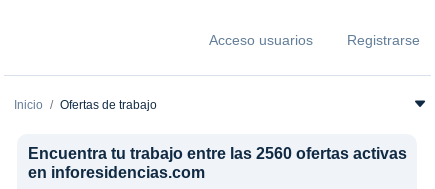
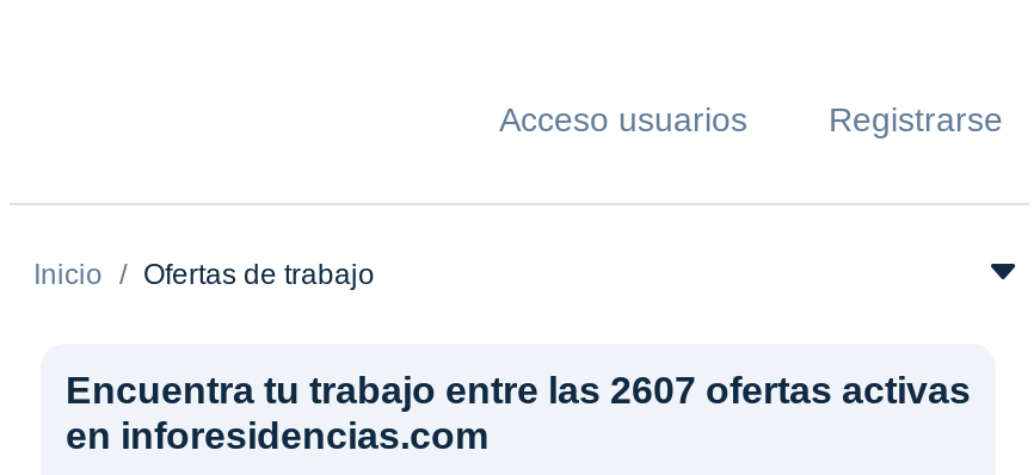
- Encuentra tu trabajo entre las 2560 ofertas activas
+ Encuentra tu trabajo entre las 2607 ofertas activas
